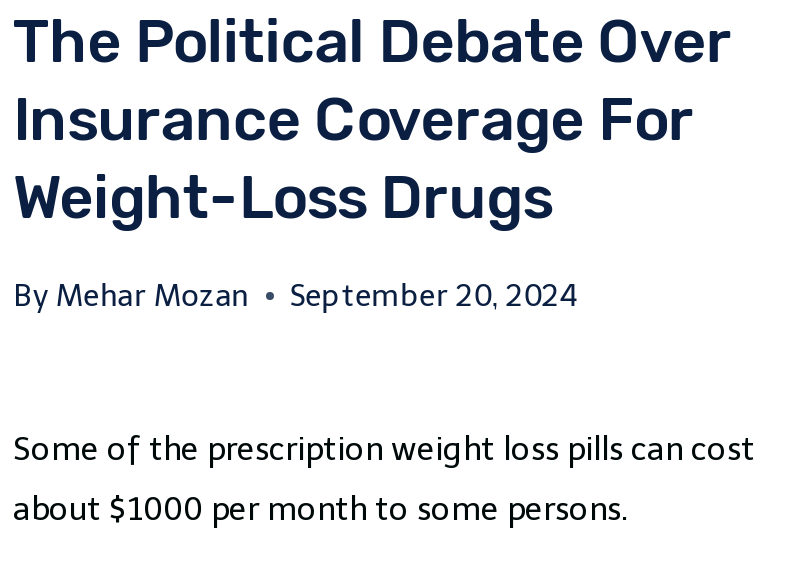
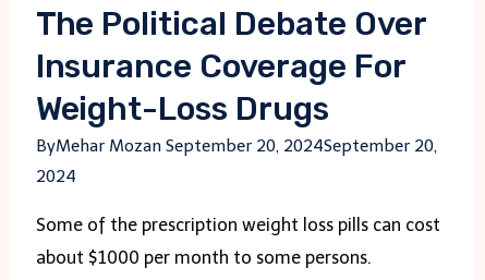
- By Mehar Mozan
- September 20, 2024
+ ByMehar Mozan September 20, 2024September 20,
+ 2024
